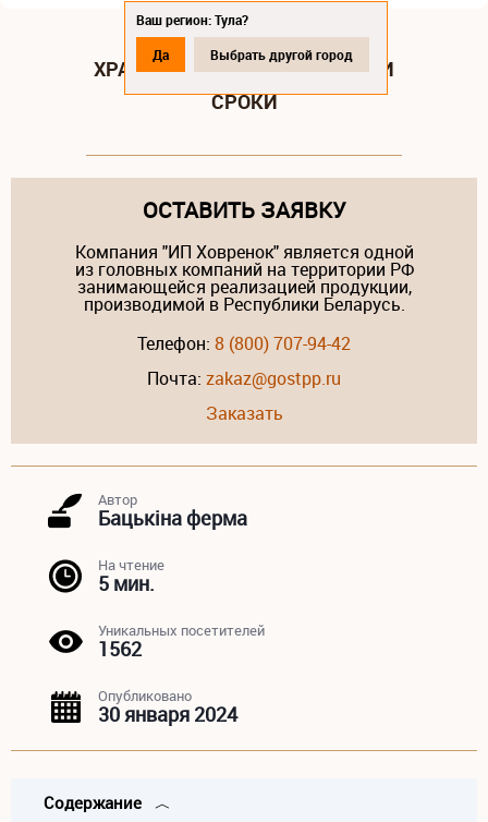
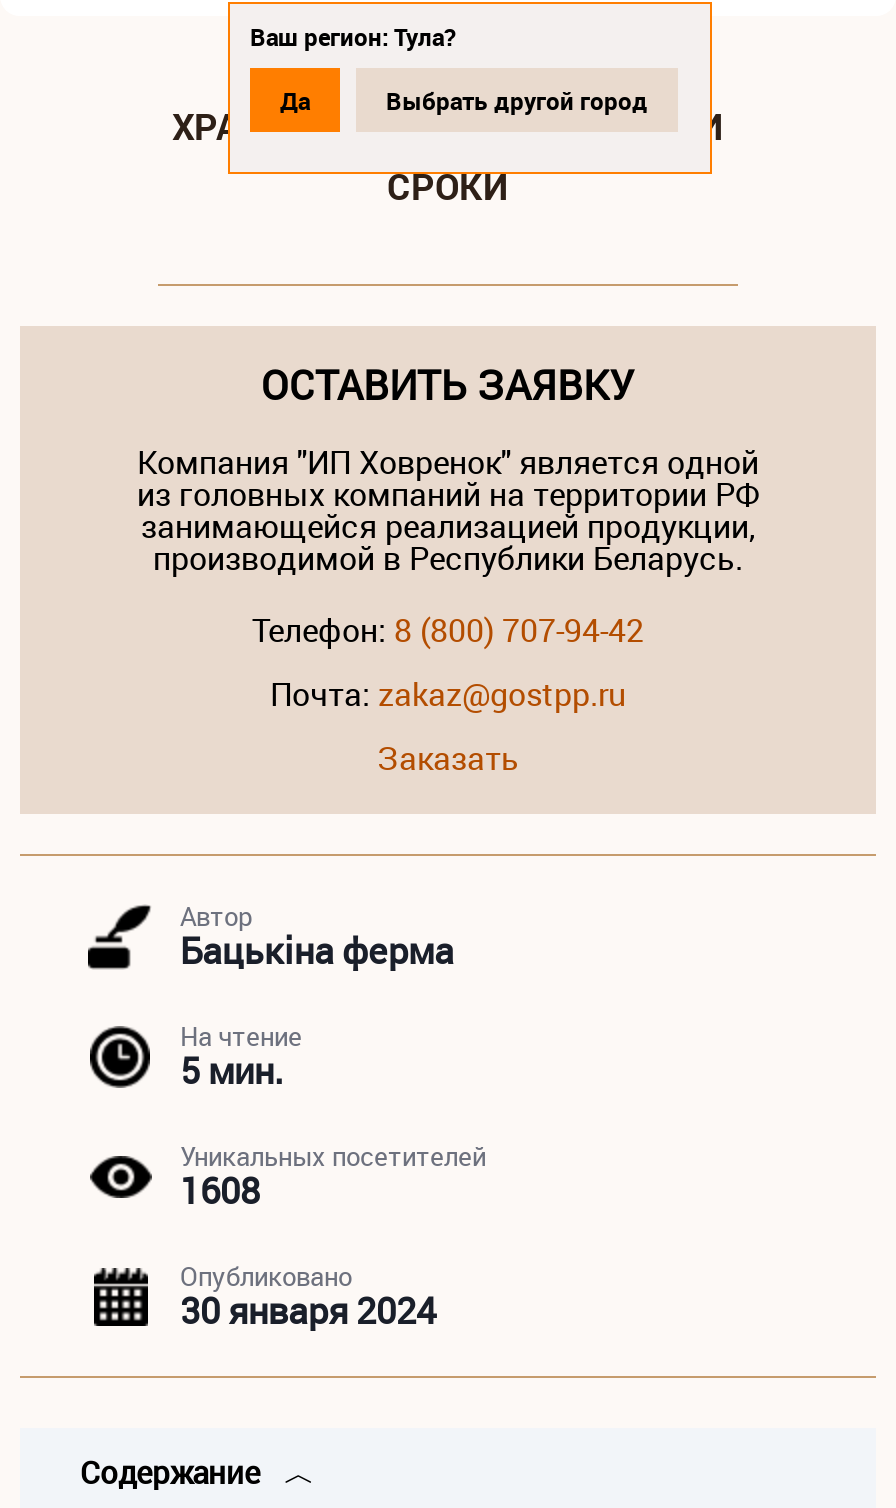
- 1562
+ 1608
